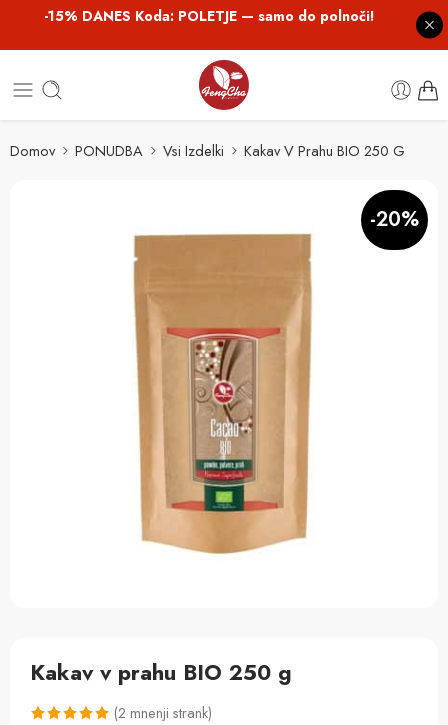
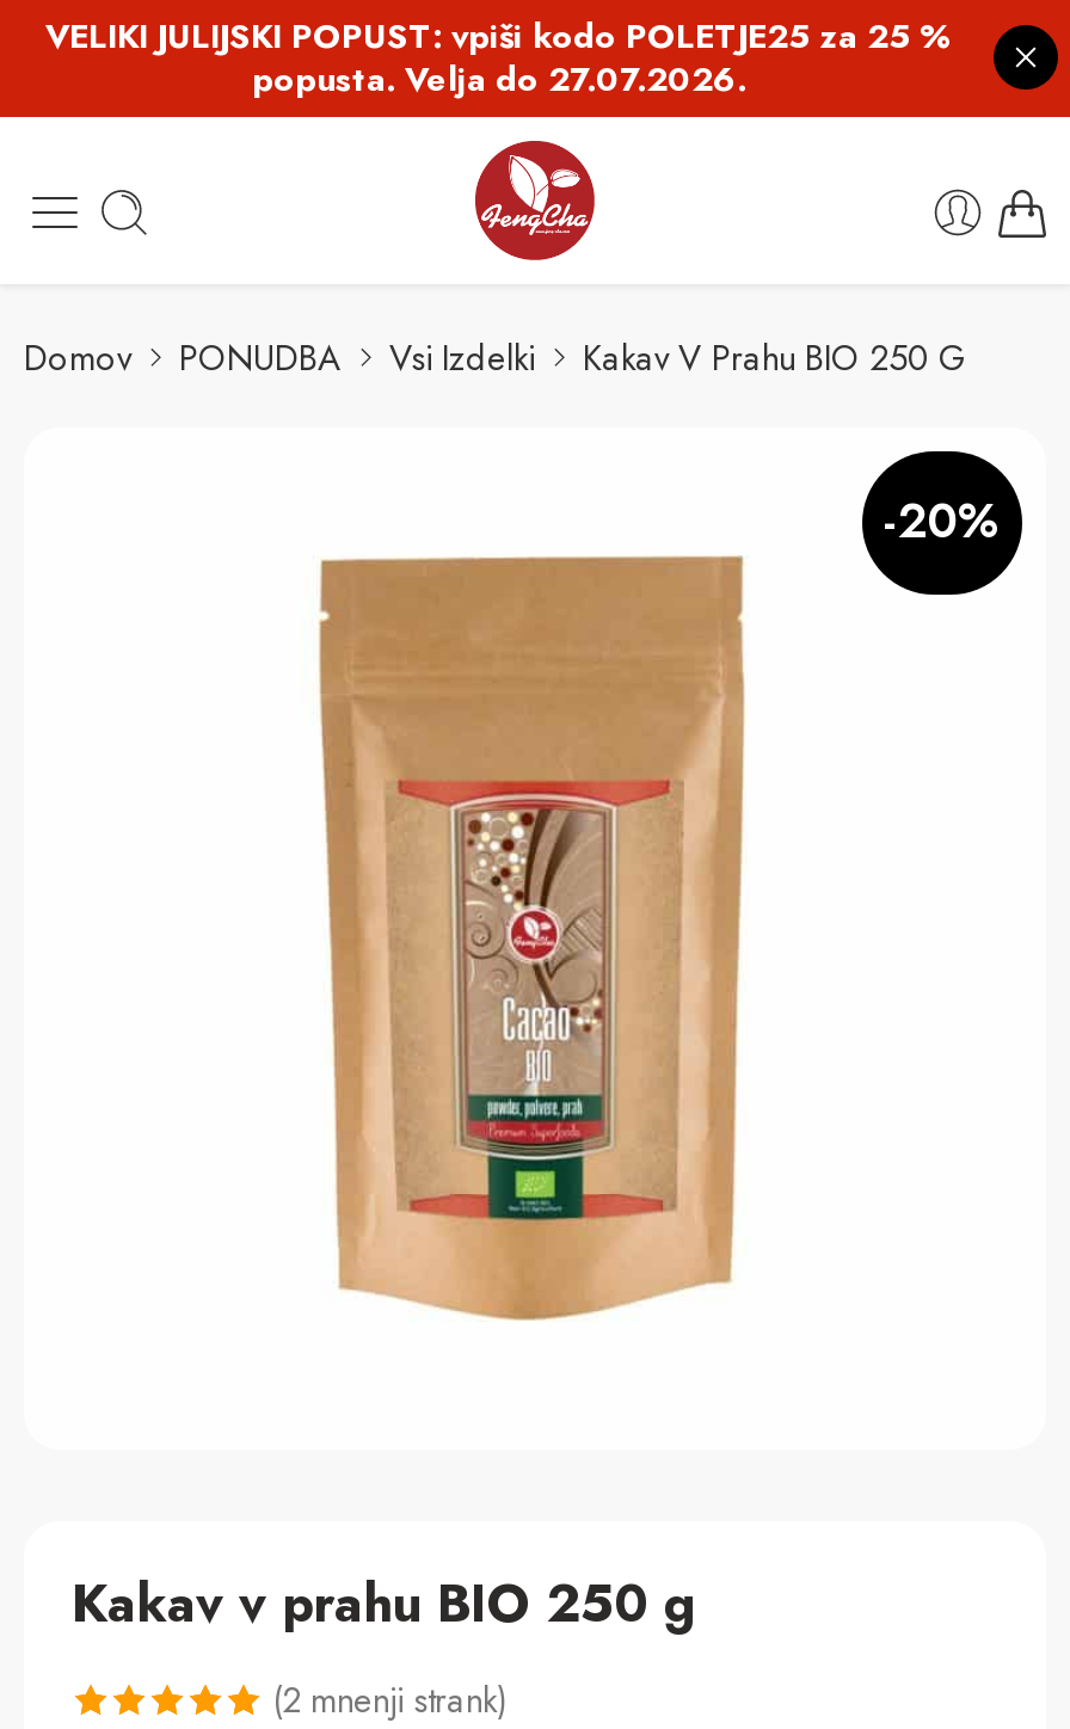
- -15% DANES Koda: POLETJE — samo do polnoči!
+ VELIKI JULIJSKI POPUST: vpiši kodo POLETJE25 za 25 %
+ popusta. Velja do 27.07.2026.
